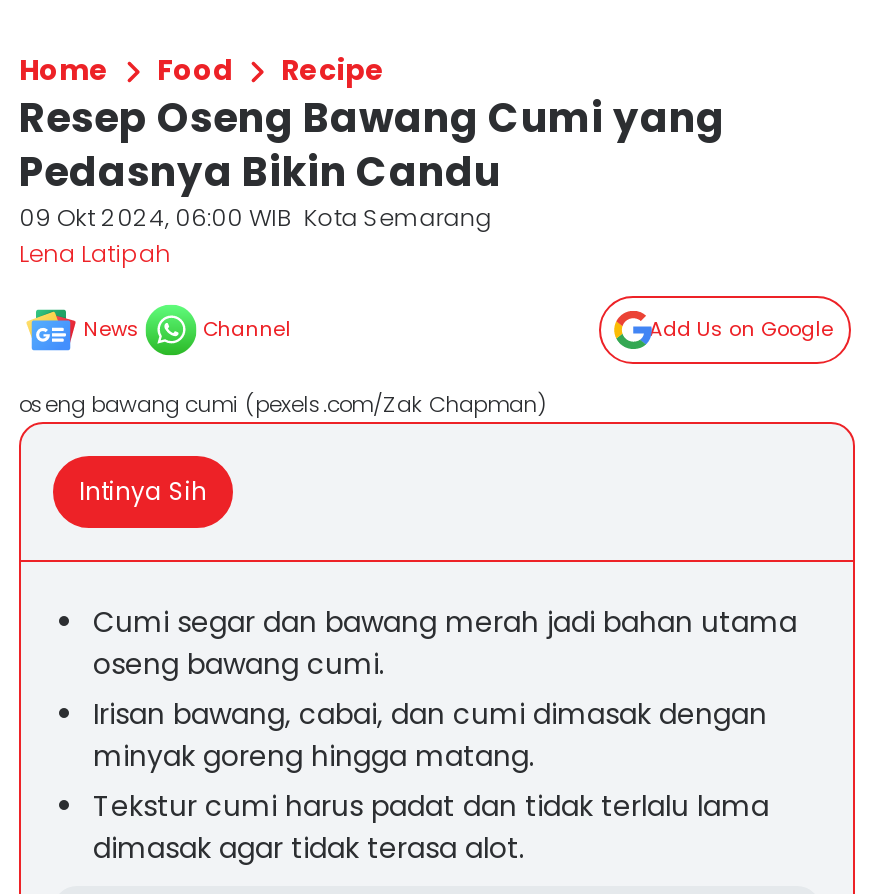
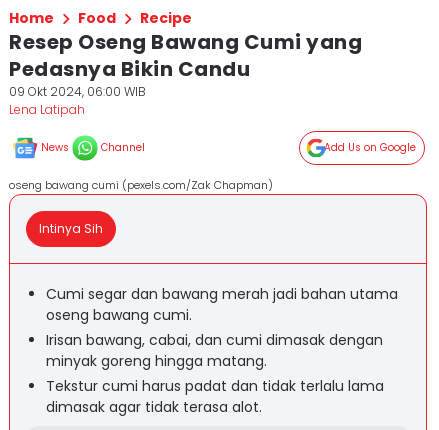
- 09 Okt 2024, 06:00 WIB Kota Semarang
+ 09 Okt 2024, 06:00 WIB
